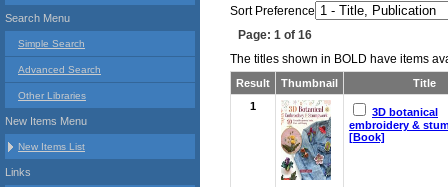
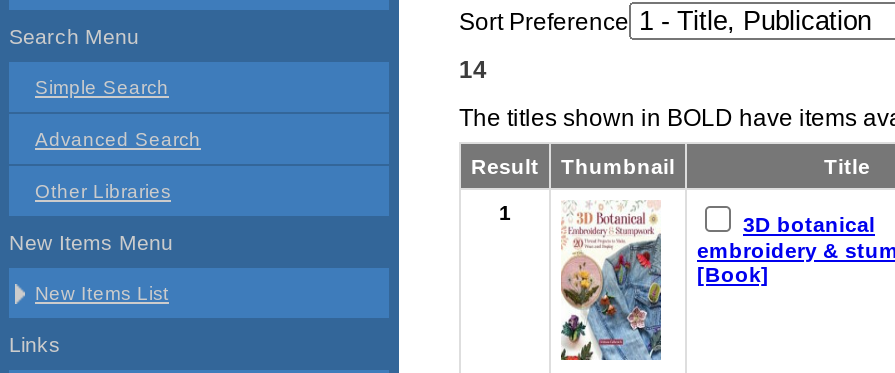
- Page: 1 of 16
+ 14
